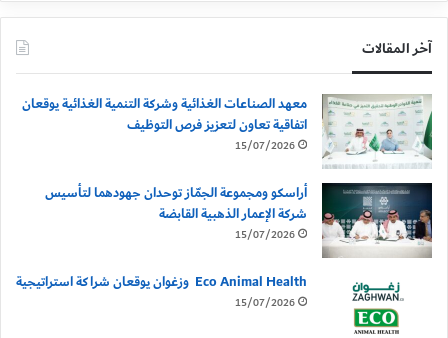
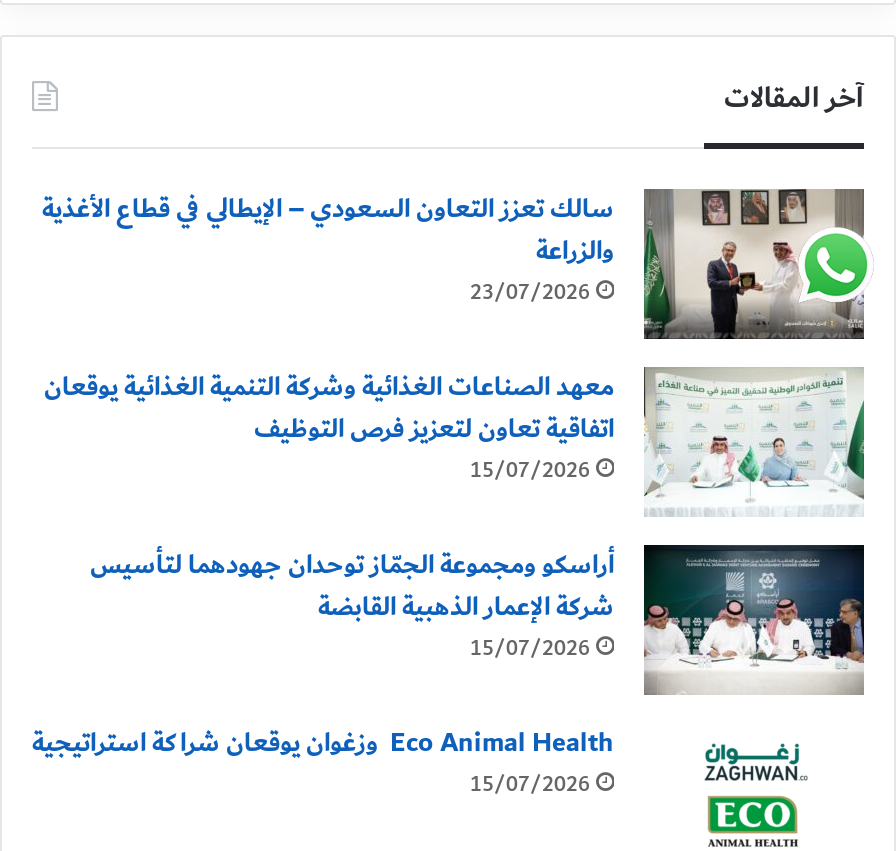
+ [image]
+ سالك تعزز التعاون السعودي – الإيطالي في قطاع الأغذية
+ والزراعة
+ 23/07/2026
